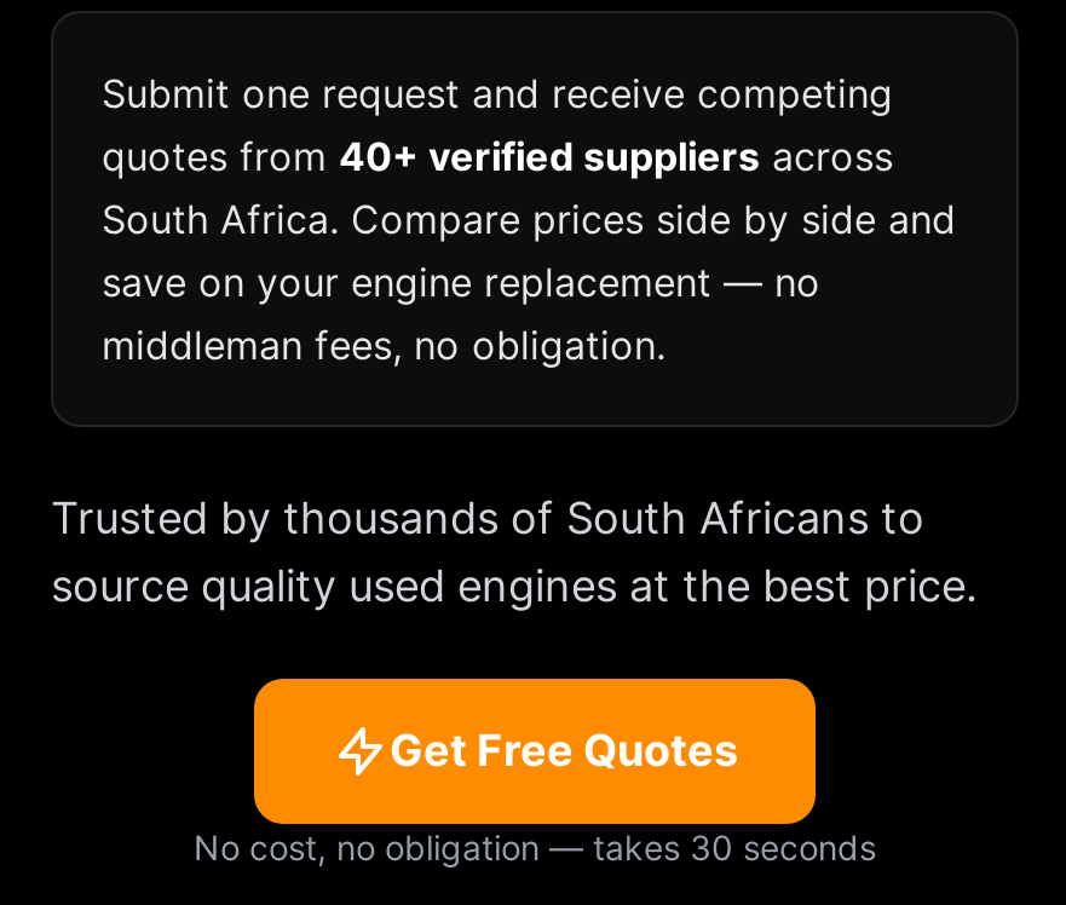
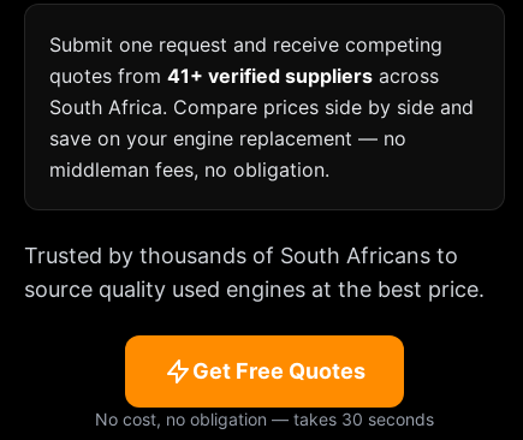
- quotes from 40+ verified suppliers across
+ quotes from 41+ verified suppliers across
